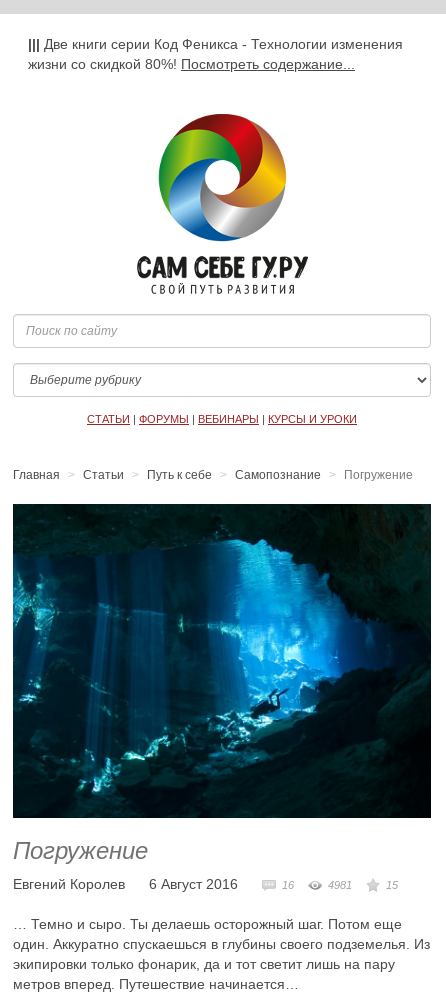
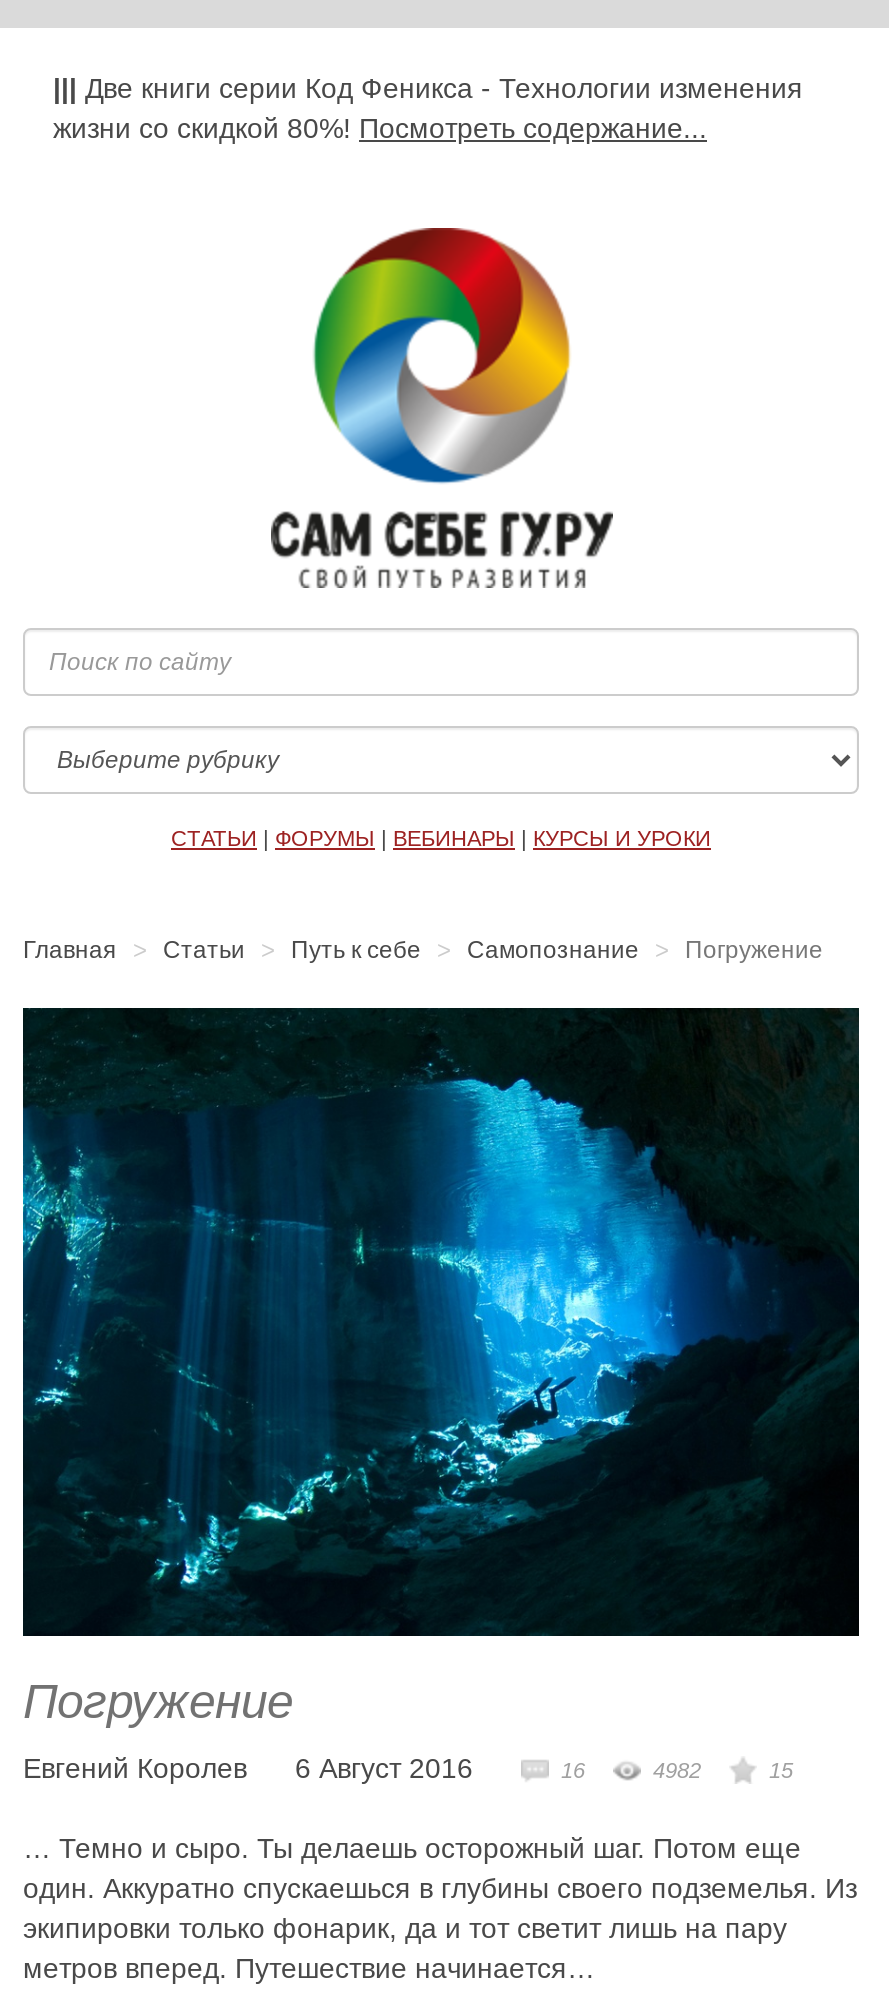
- 4981
+ 4982
